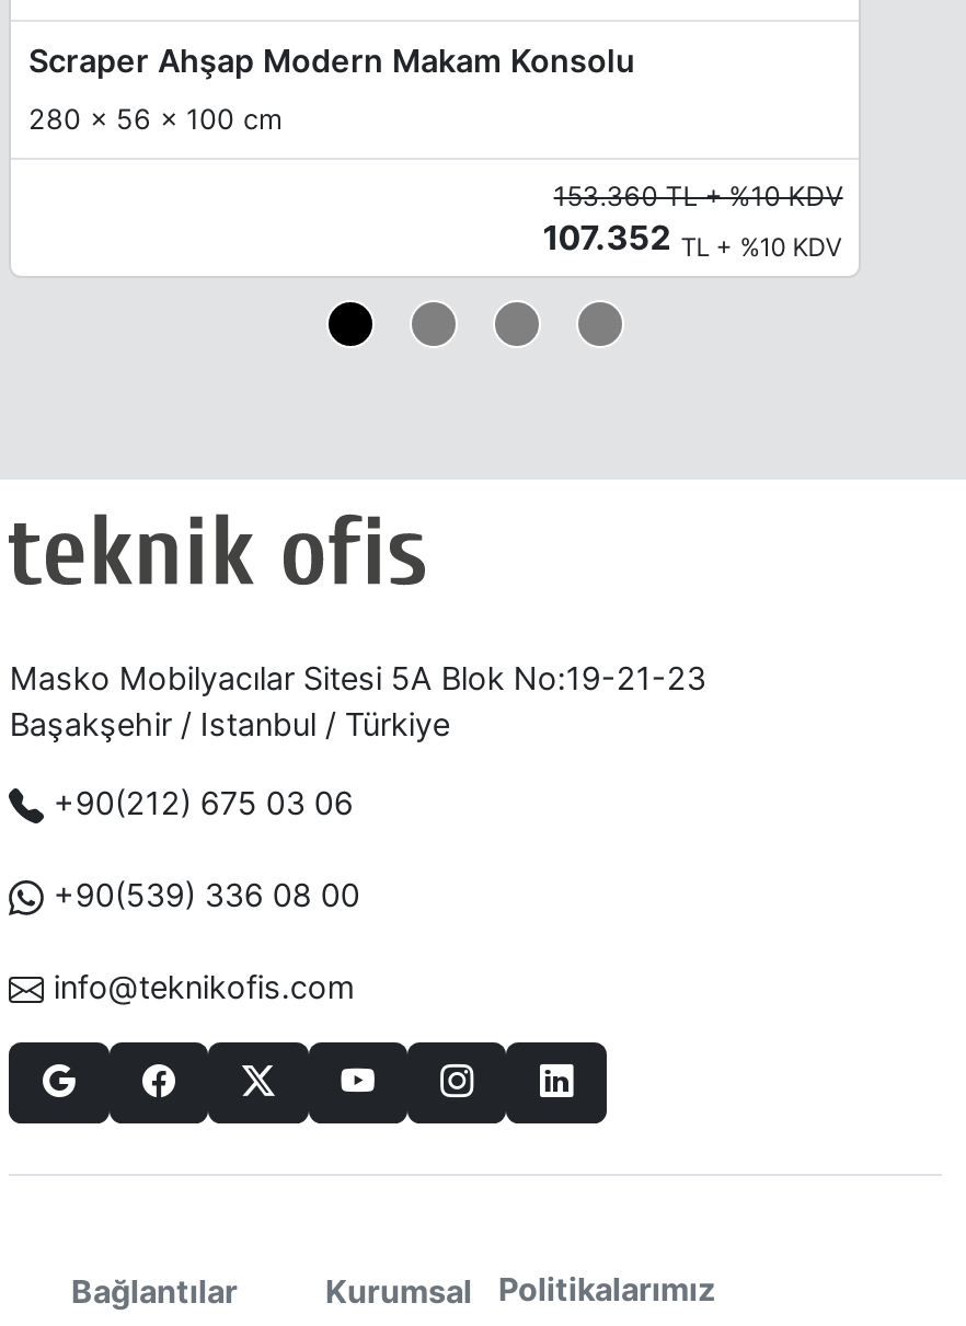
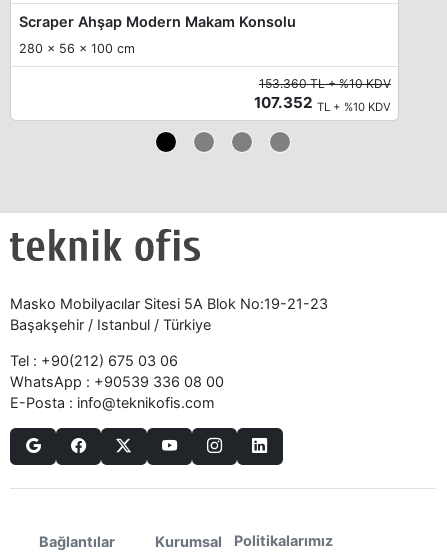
- +90(212) 675 03 06
- +90(539) 336 08 00
- info@teknikofis.com
+ Tel : +90(212) 675 03 06
+ WhatsApp : +90539 336 08 00
+ E-Posta : info@teknikofis.com
